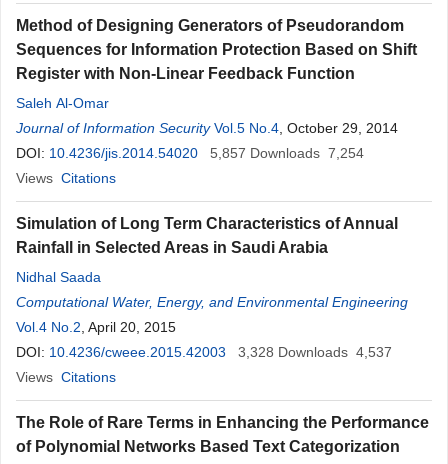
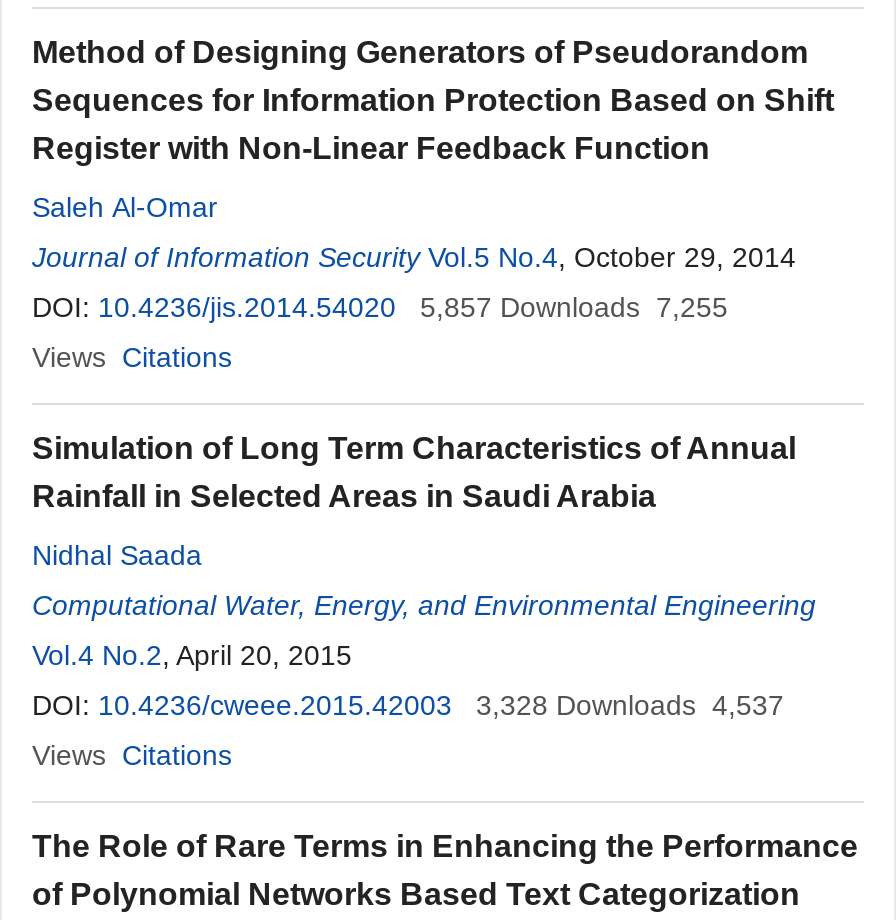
- DOI: 10.4236/jis.2014.54020 5,857 Downloads 7,254
+ DOI: 10.4236/jis.2014.54020 5,857 Downloads 7,255
